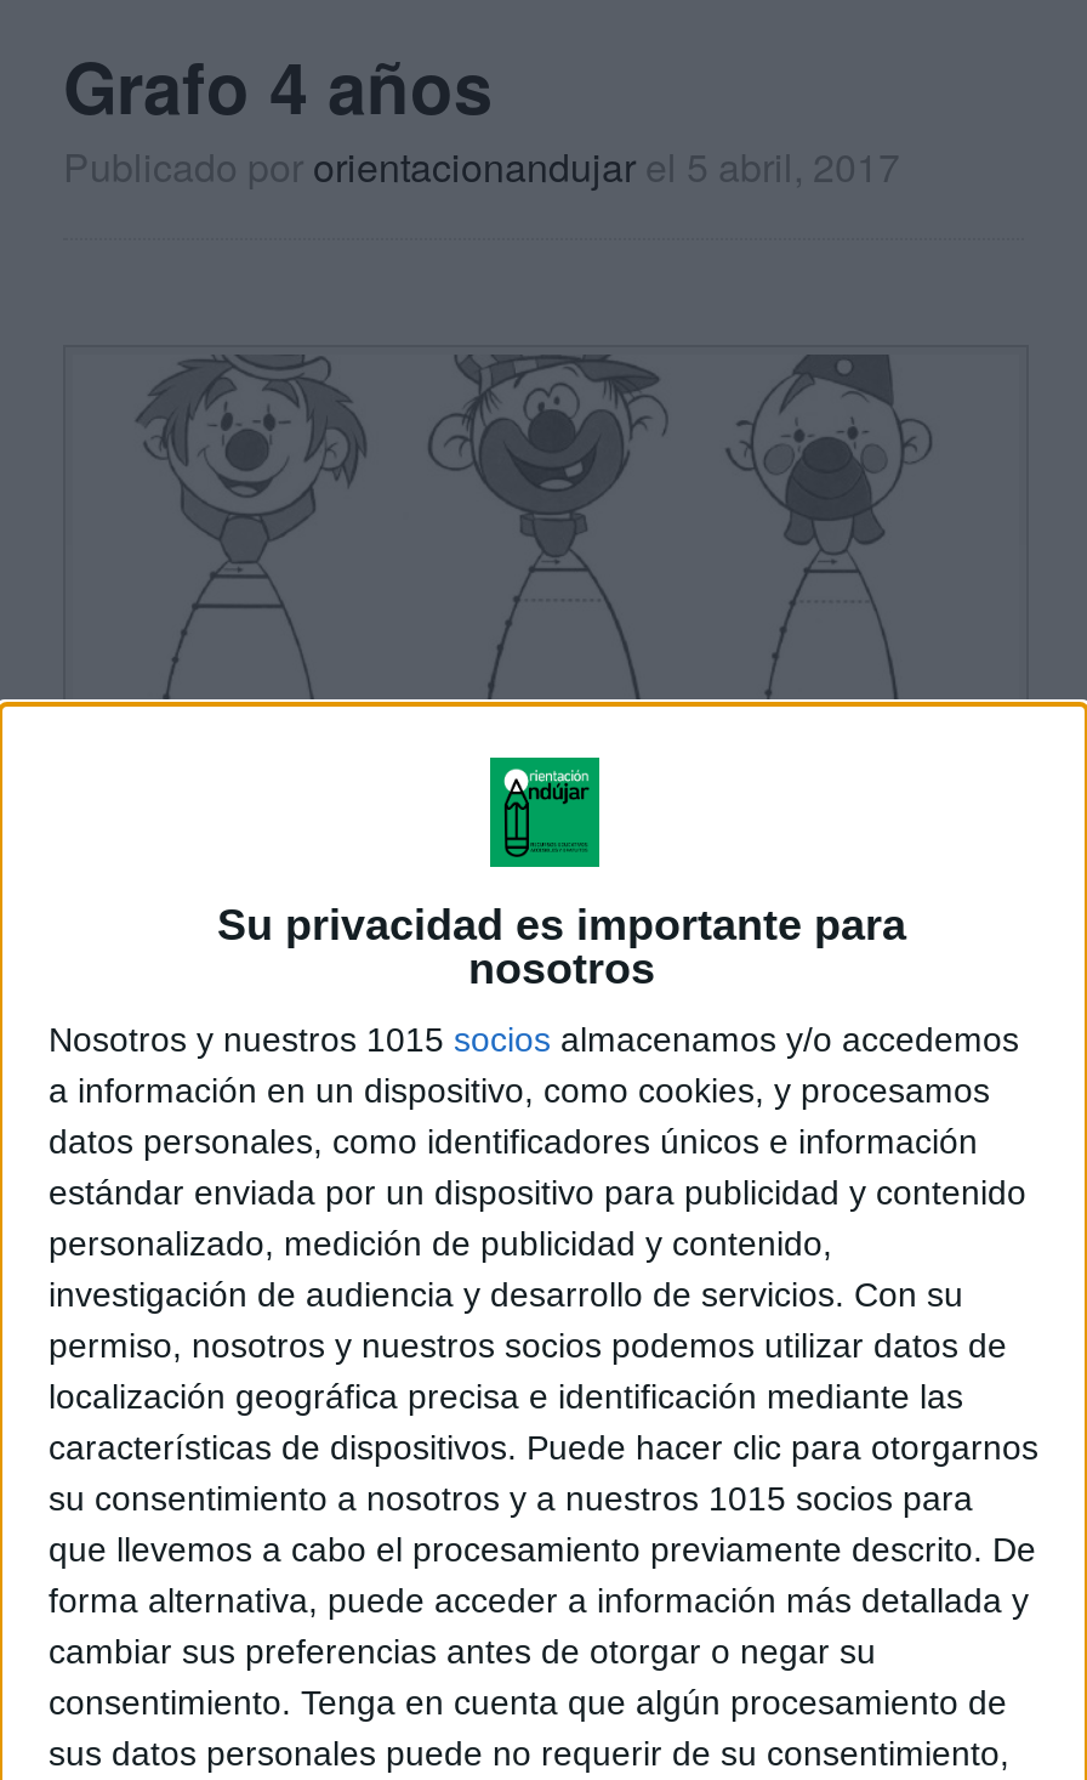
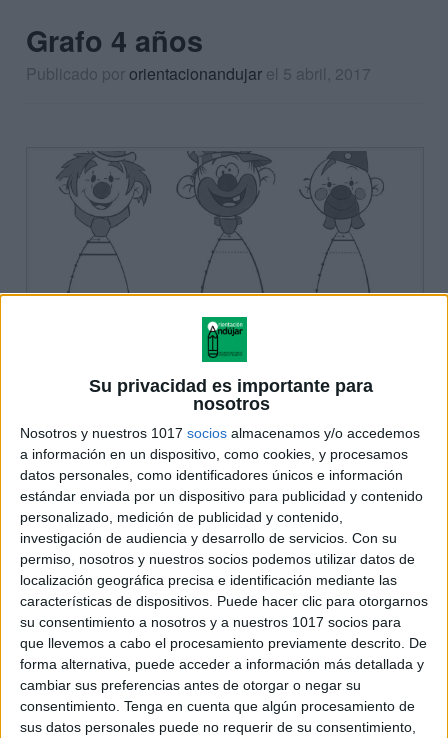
- Nosotros y nuestros 1015 socios almacenamos y/o accedemos
+ Nosotros y nuestros 1017 socios almacenamos y/o accedemos

- su consentimiento a nosotros y a nuestros 1015 socios para
+ su consentimiento a nosotros y a nuestros 1017 socios para
